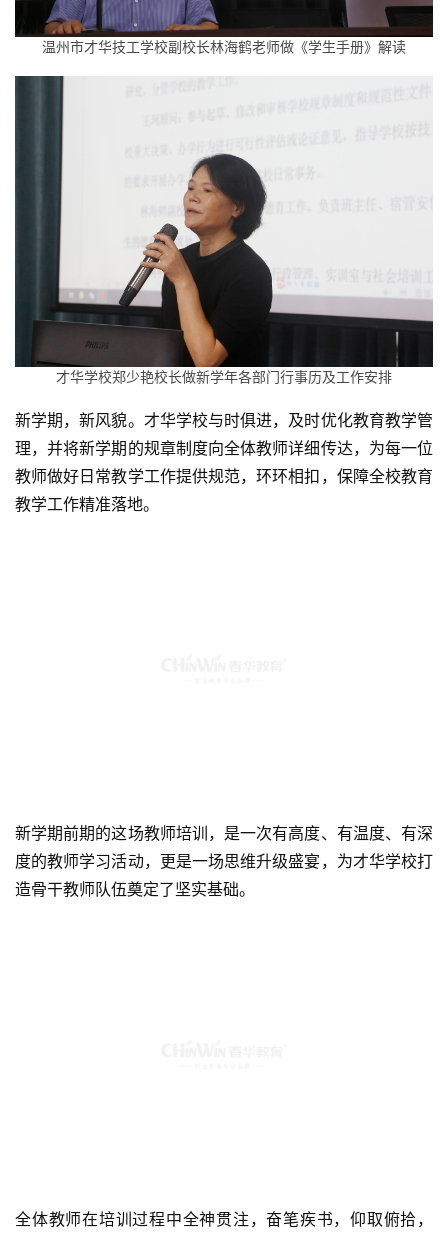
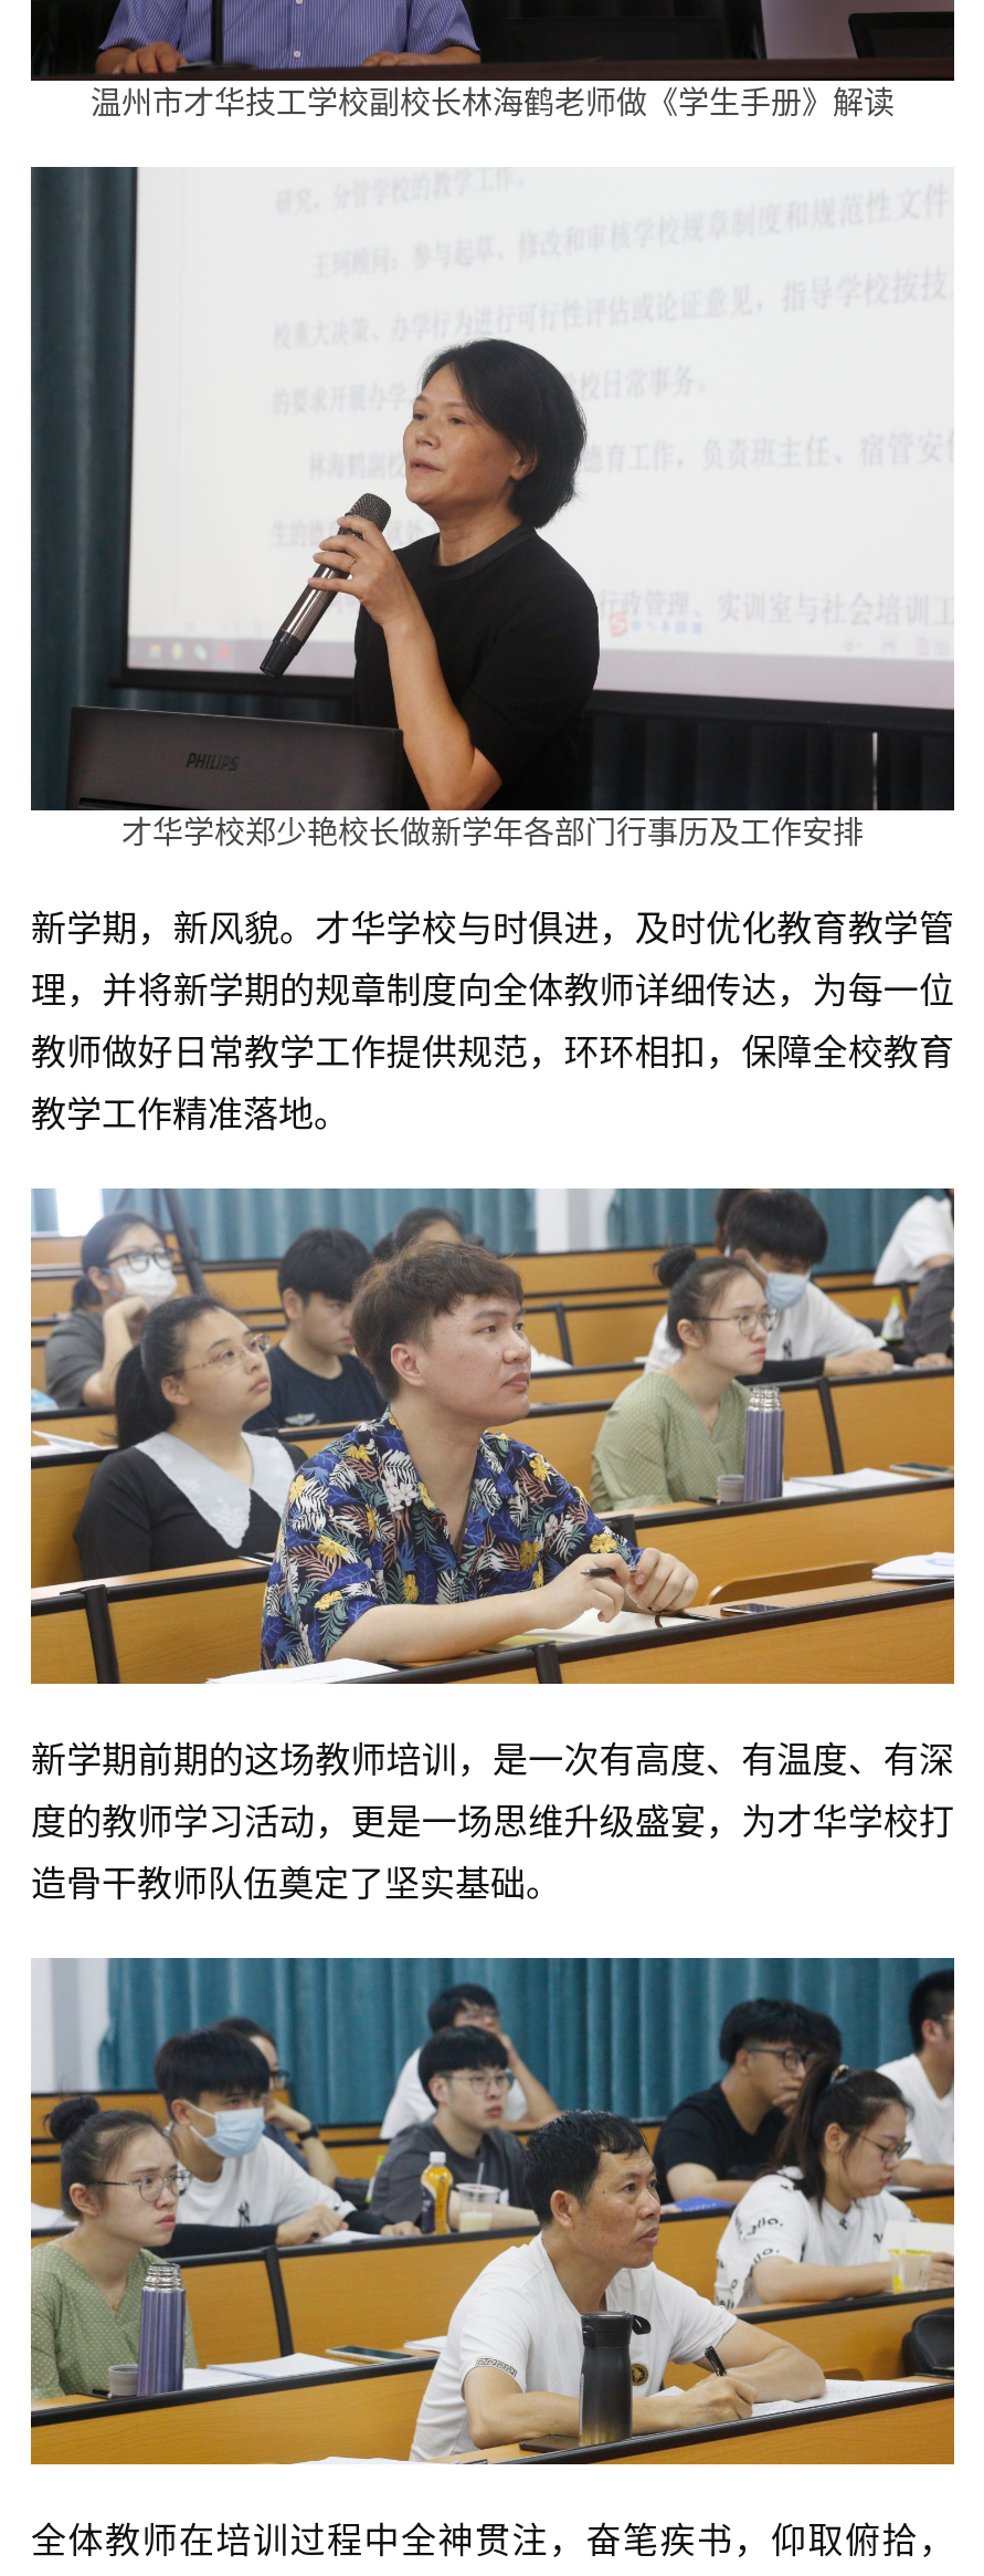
+ [image]

+ [image]
